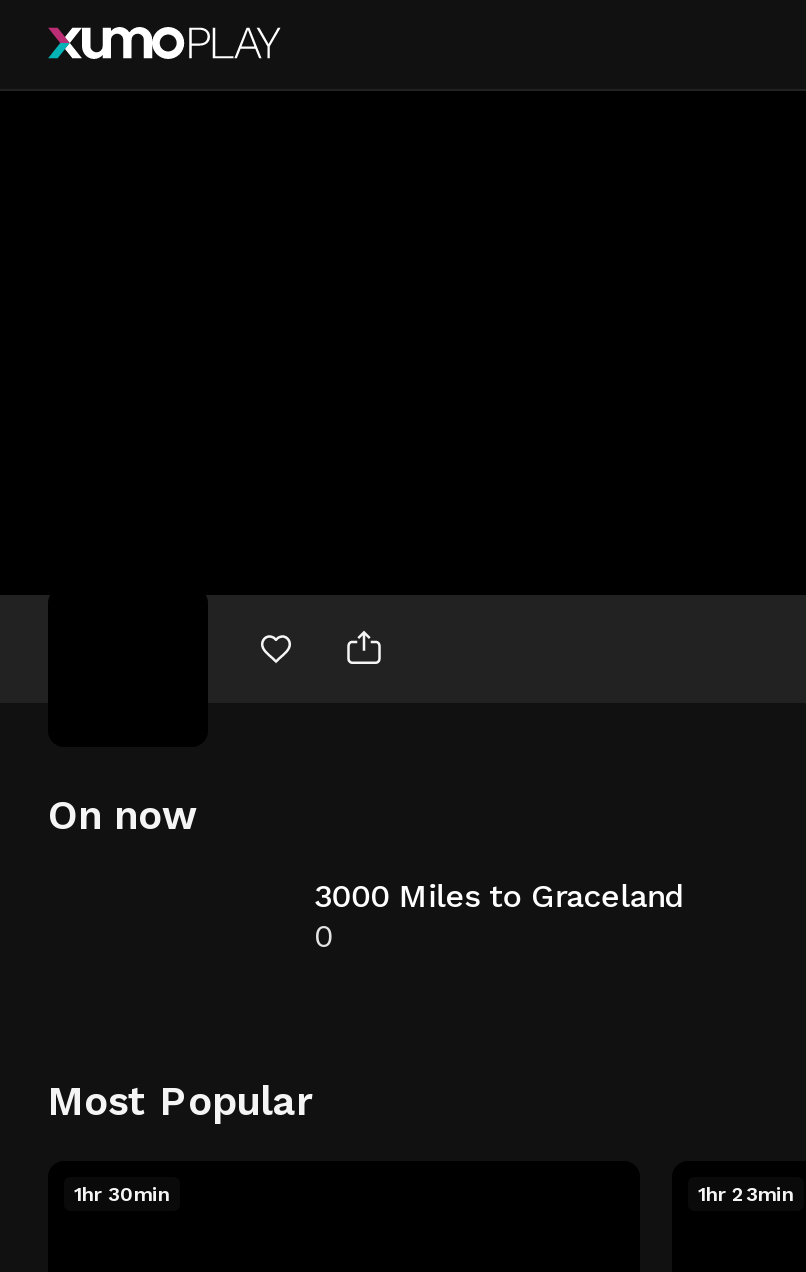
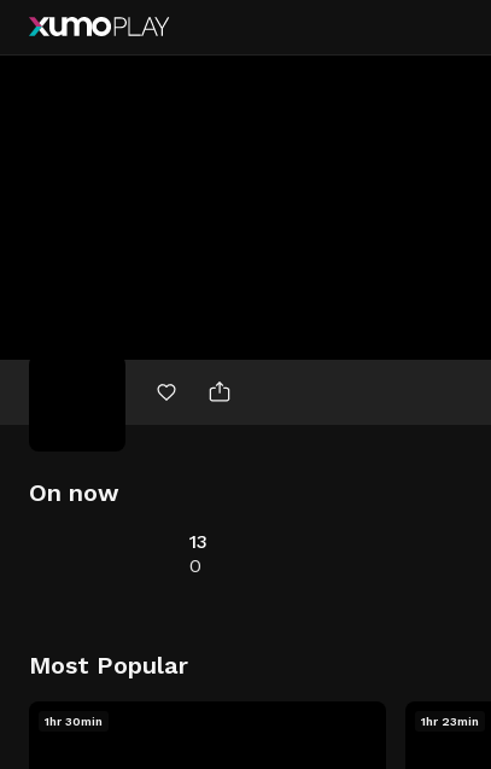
- 3000 Miles to Graceland
+ 13
